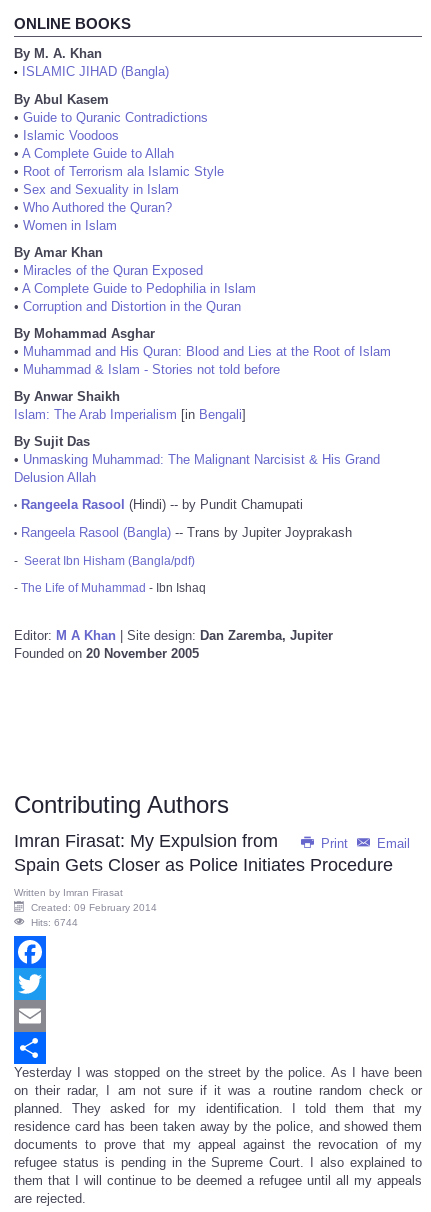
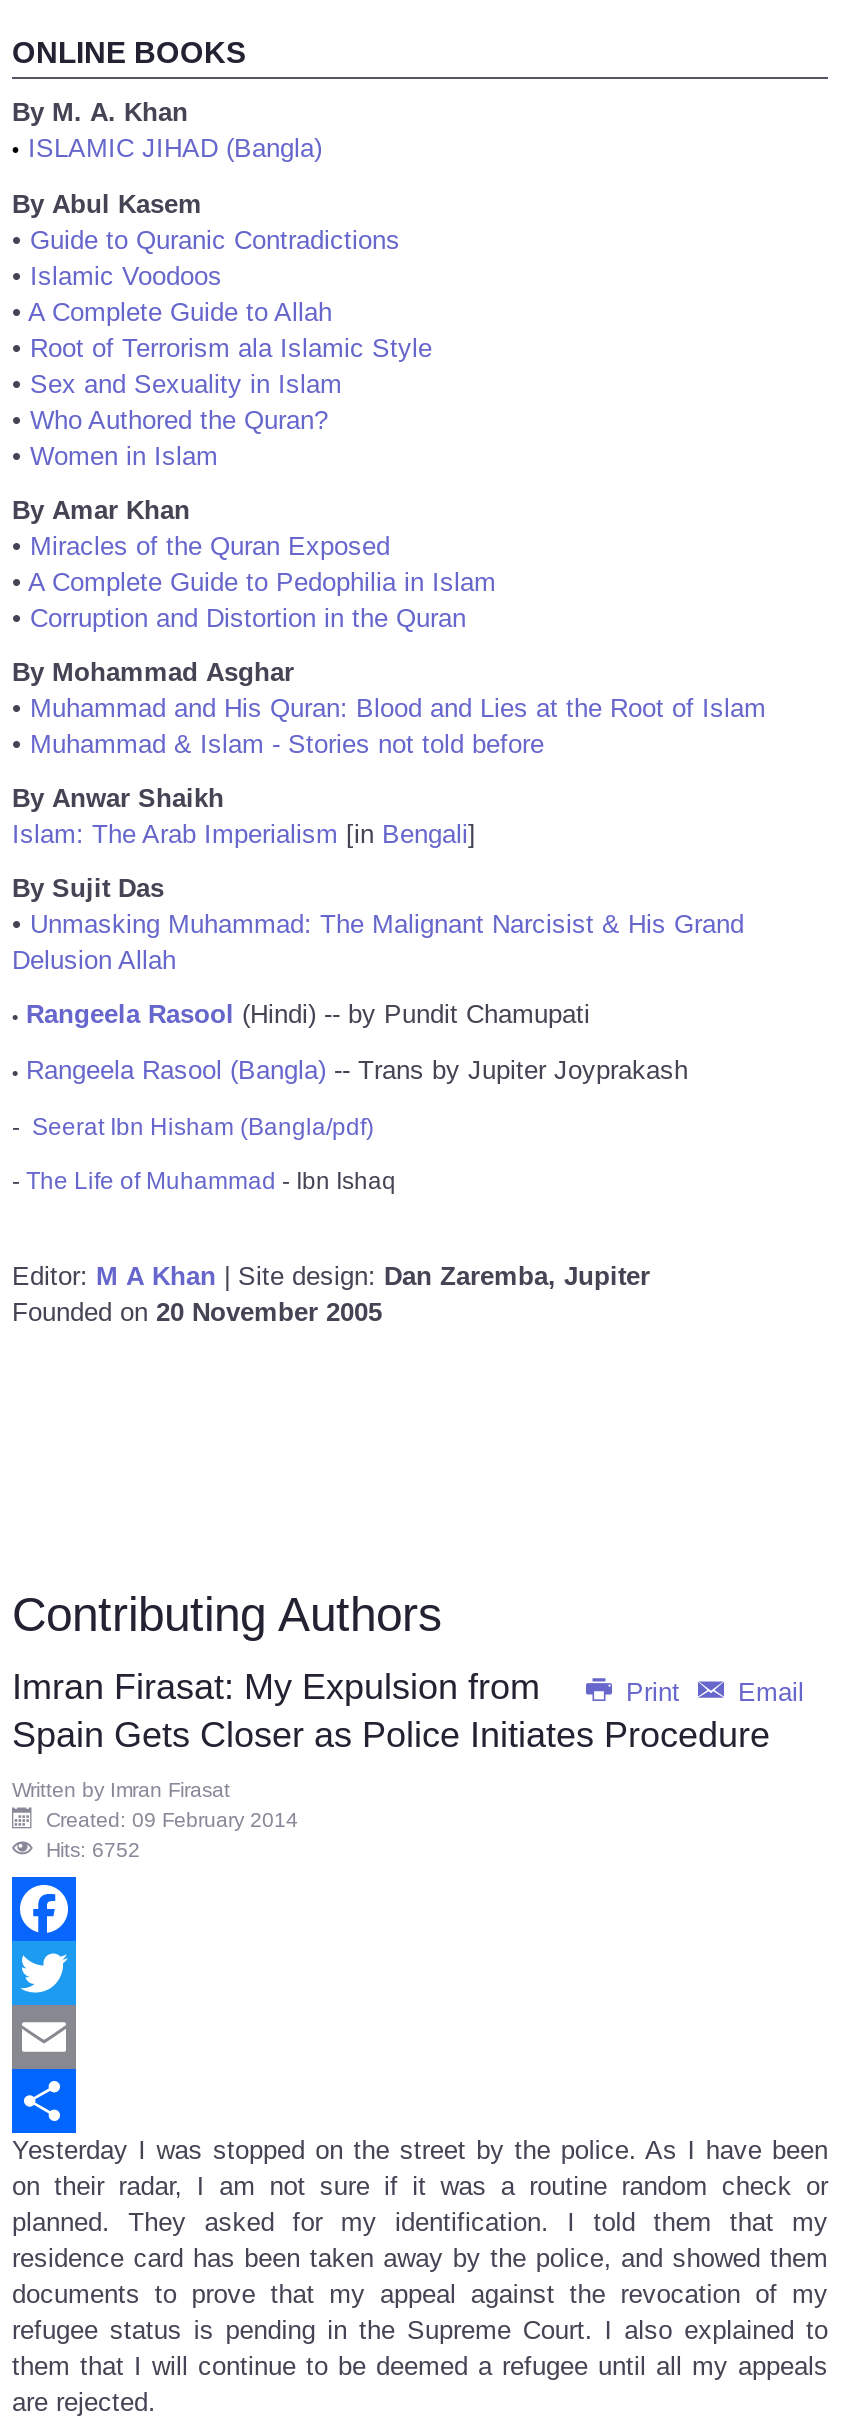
- Hits: 6744
+ Hits: 6752
